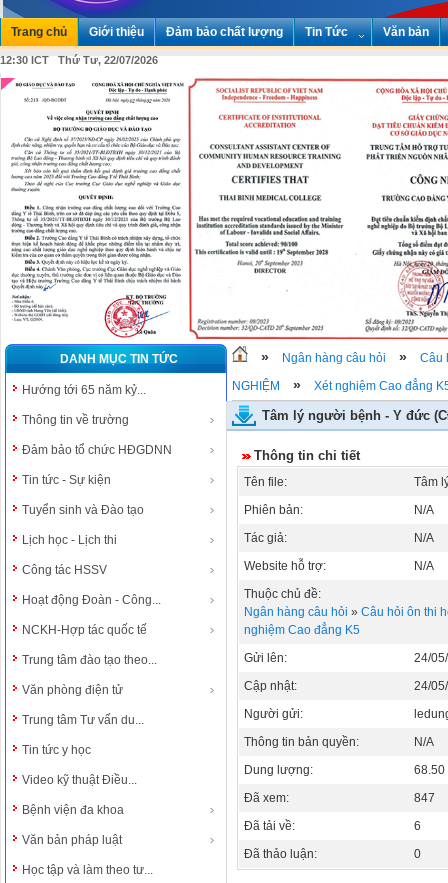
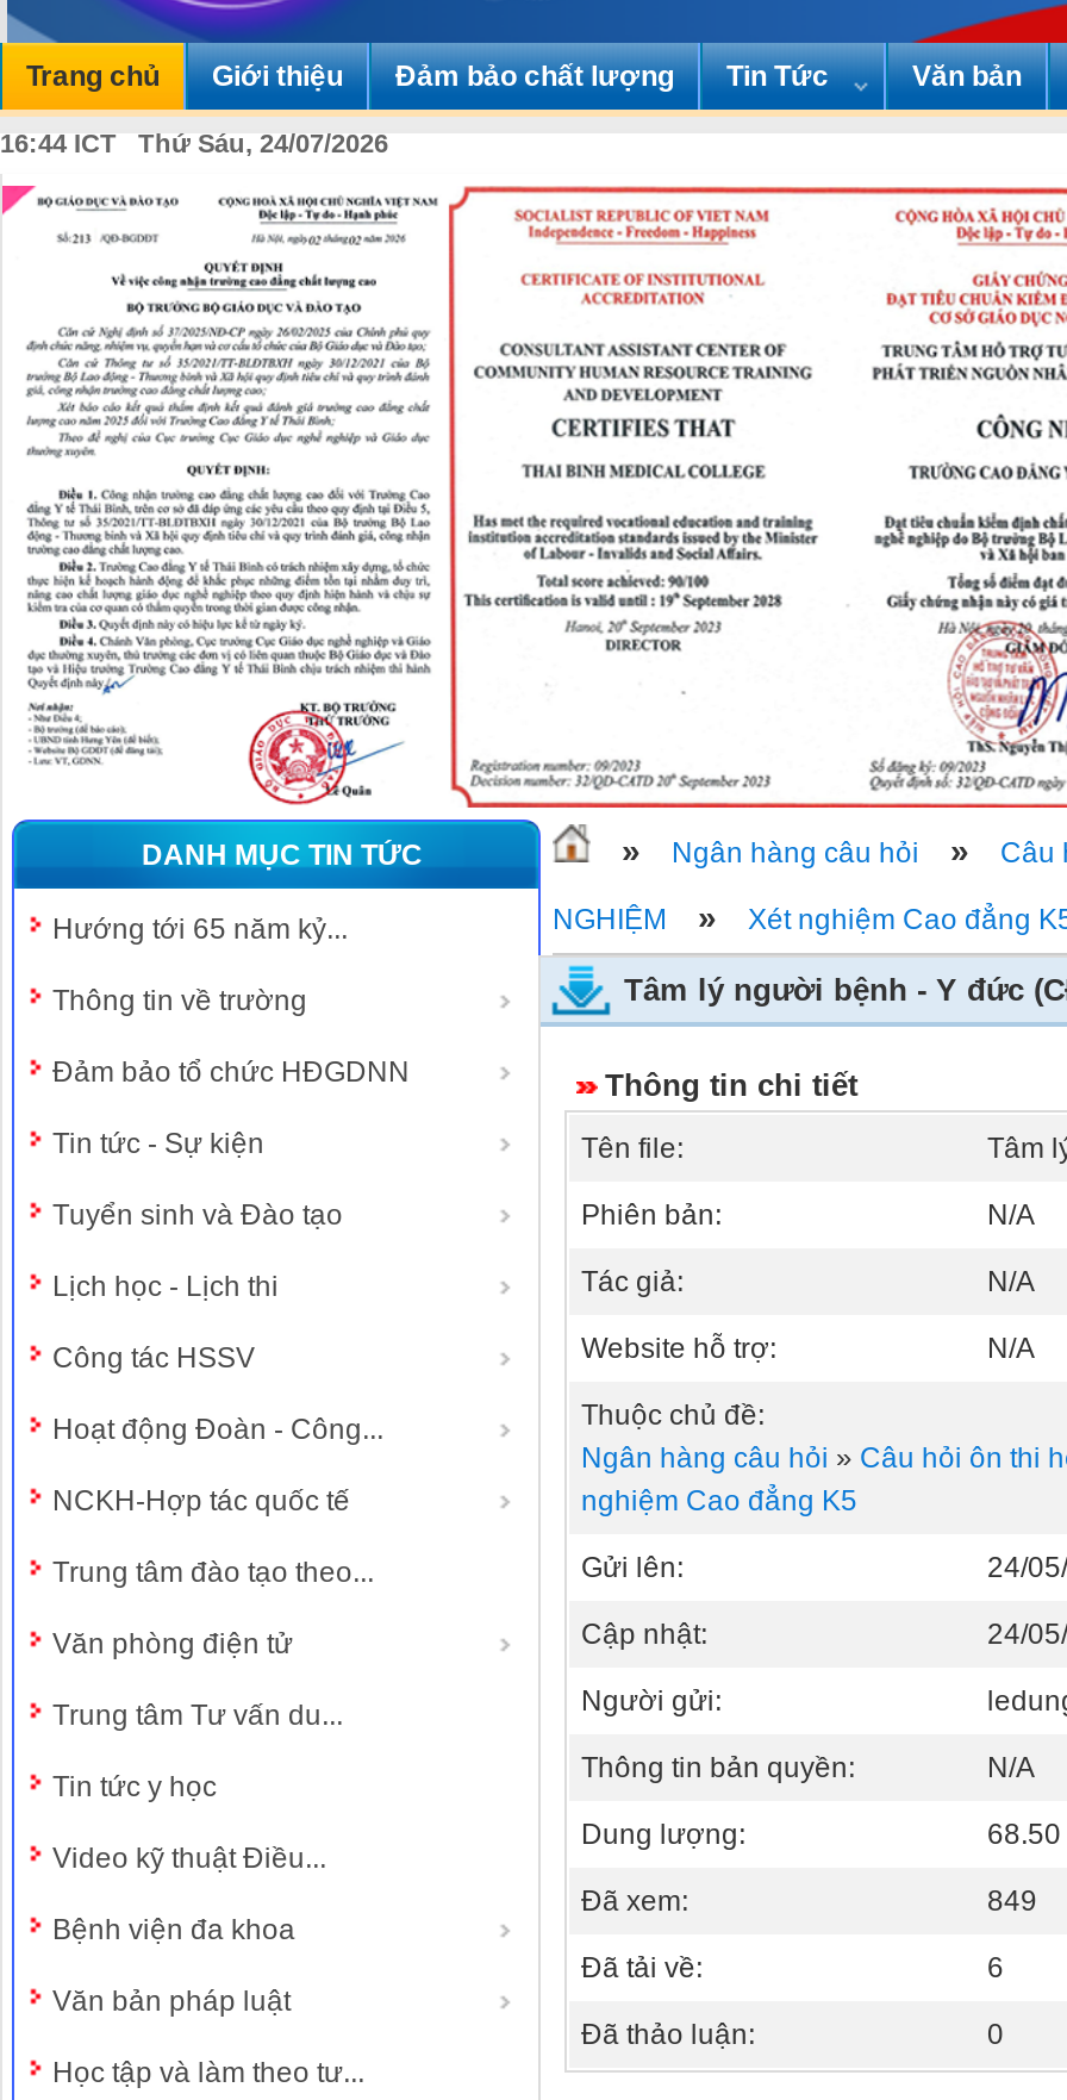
- 12:30 ICT Thứ Tư, 22/07/2026
+ 16:44 ICT Thứ Sáu, 24/07/2026

- 847
+ 849
